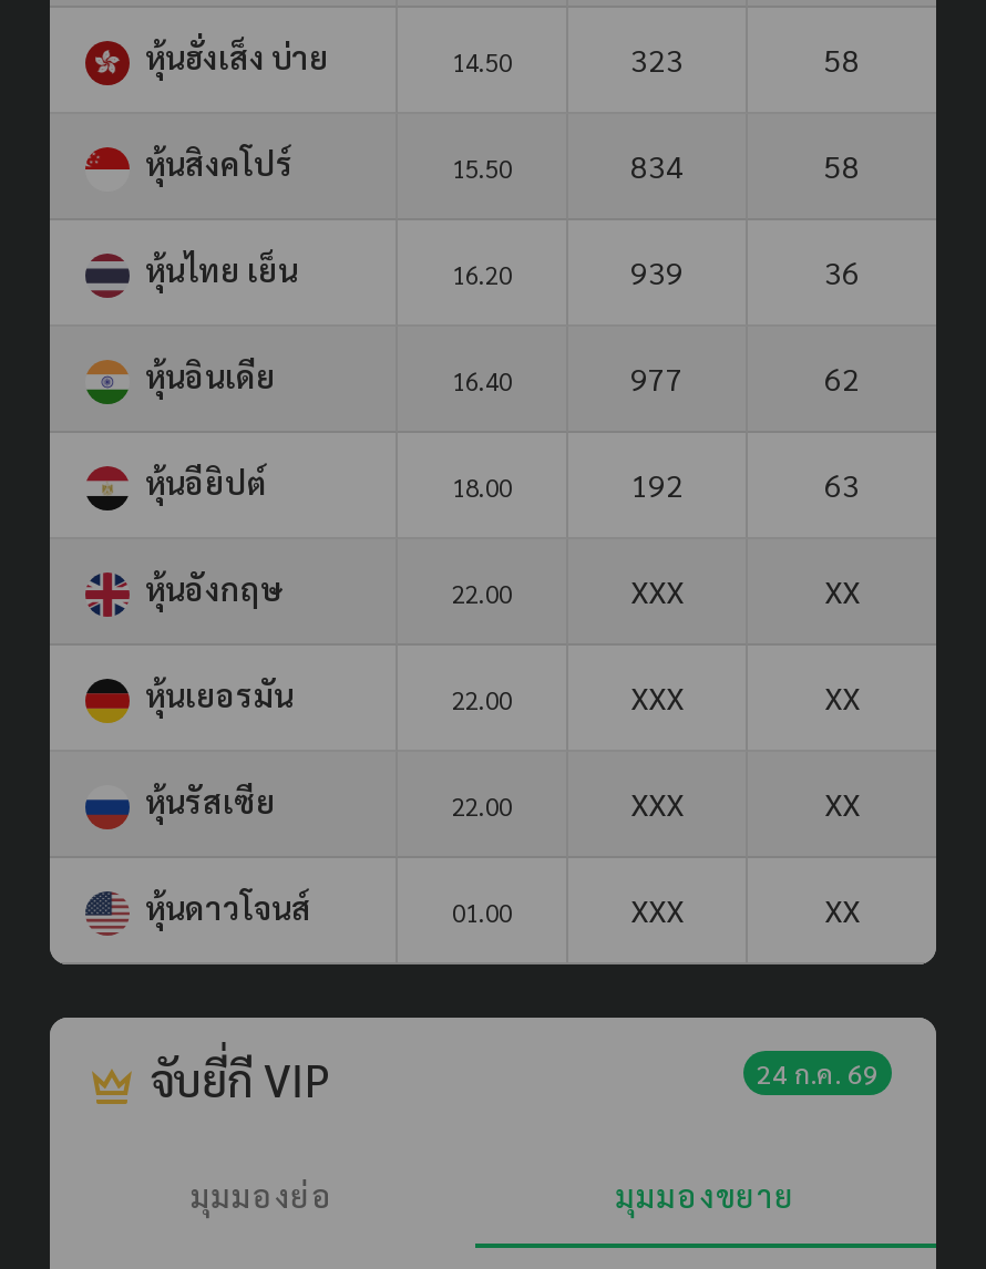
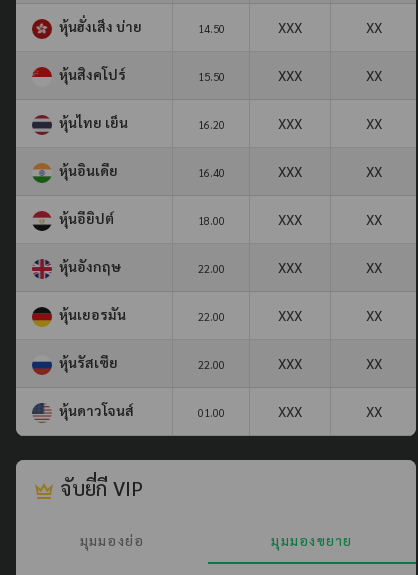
- 323
- 58
+ XXX
+ XX

- 834
- 58
+ XXX
+ XX

- 939
- 36
+ XXX
+ XX

- 977
- 62
+ XXX
+ XX

- 192
- 63
+ XXX
+ XX

- 24 ก.ค. 69
